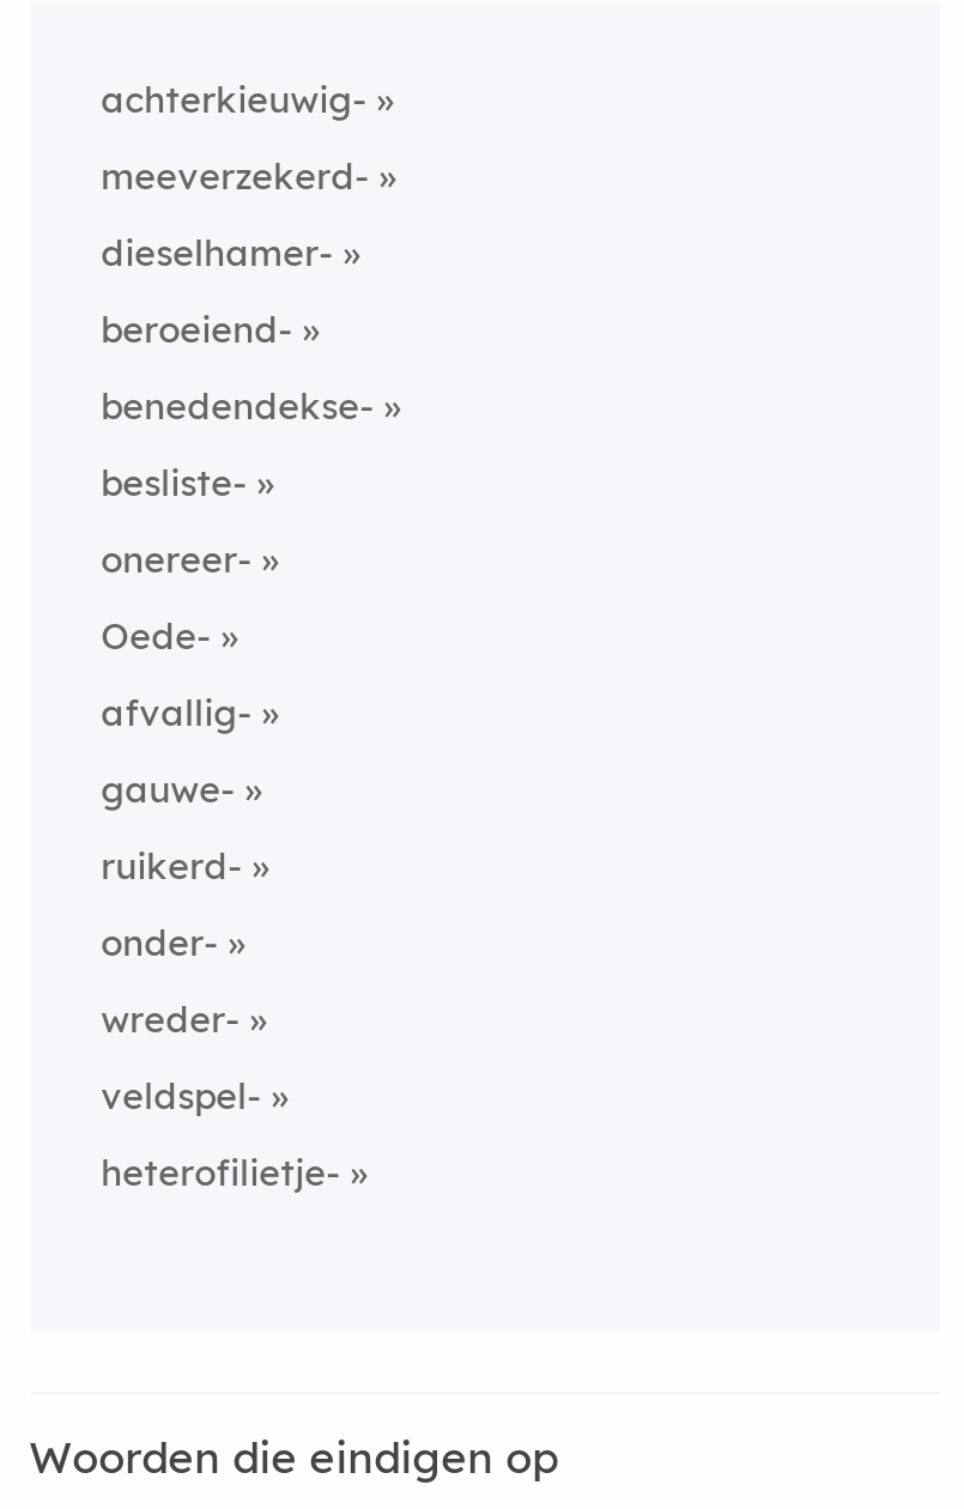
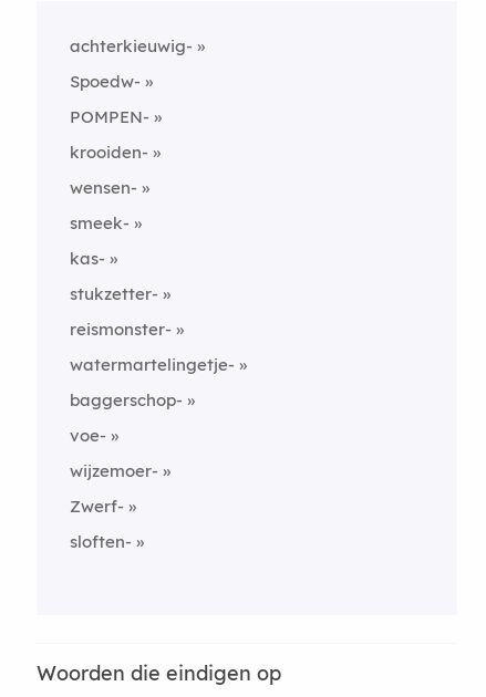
- meeverzekerd-
+ Spoedw-

- dieselhamer-
+ POMPEN-

- beroeiend-
+ krooiden-

- benedendekse-
+ wensen-

- besliste-
+ smeek-

- onereer-
+ kas-

- Oede-
+ stukzetter-

- afvallig-
+ reismonster-

- gauwe-
+ watermartelingetje-

- ruikerd-
+ baggerschop-

- onder-
+ voe-

- wreder-
+ wijzemoer-

- veldspel-
+ Zwerf-

- heterofilietje-
+ sloften-
